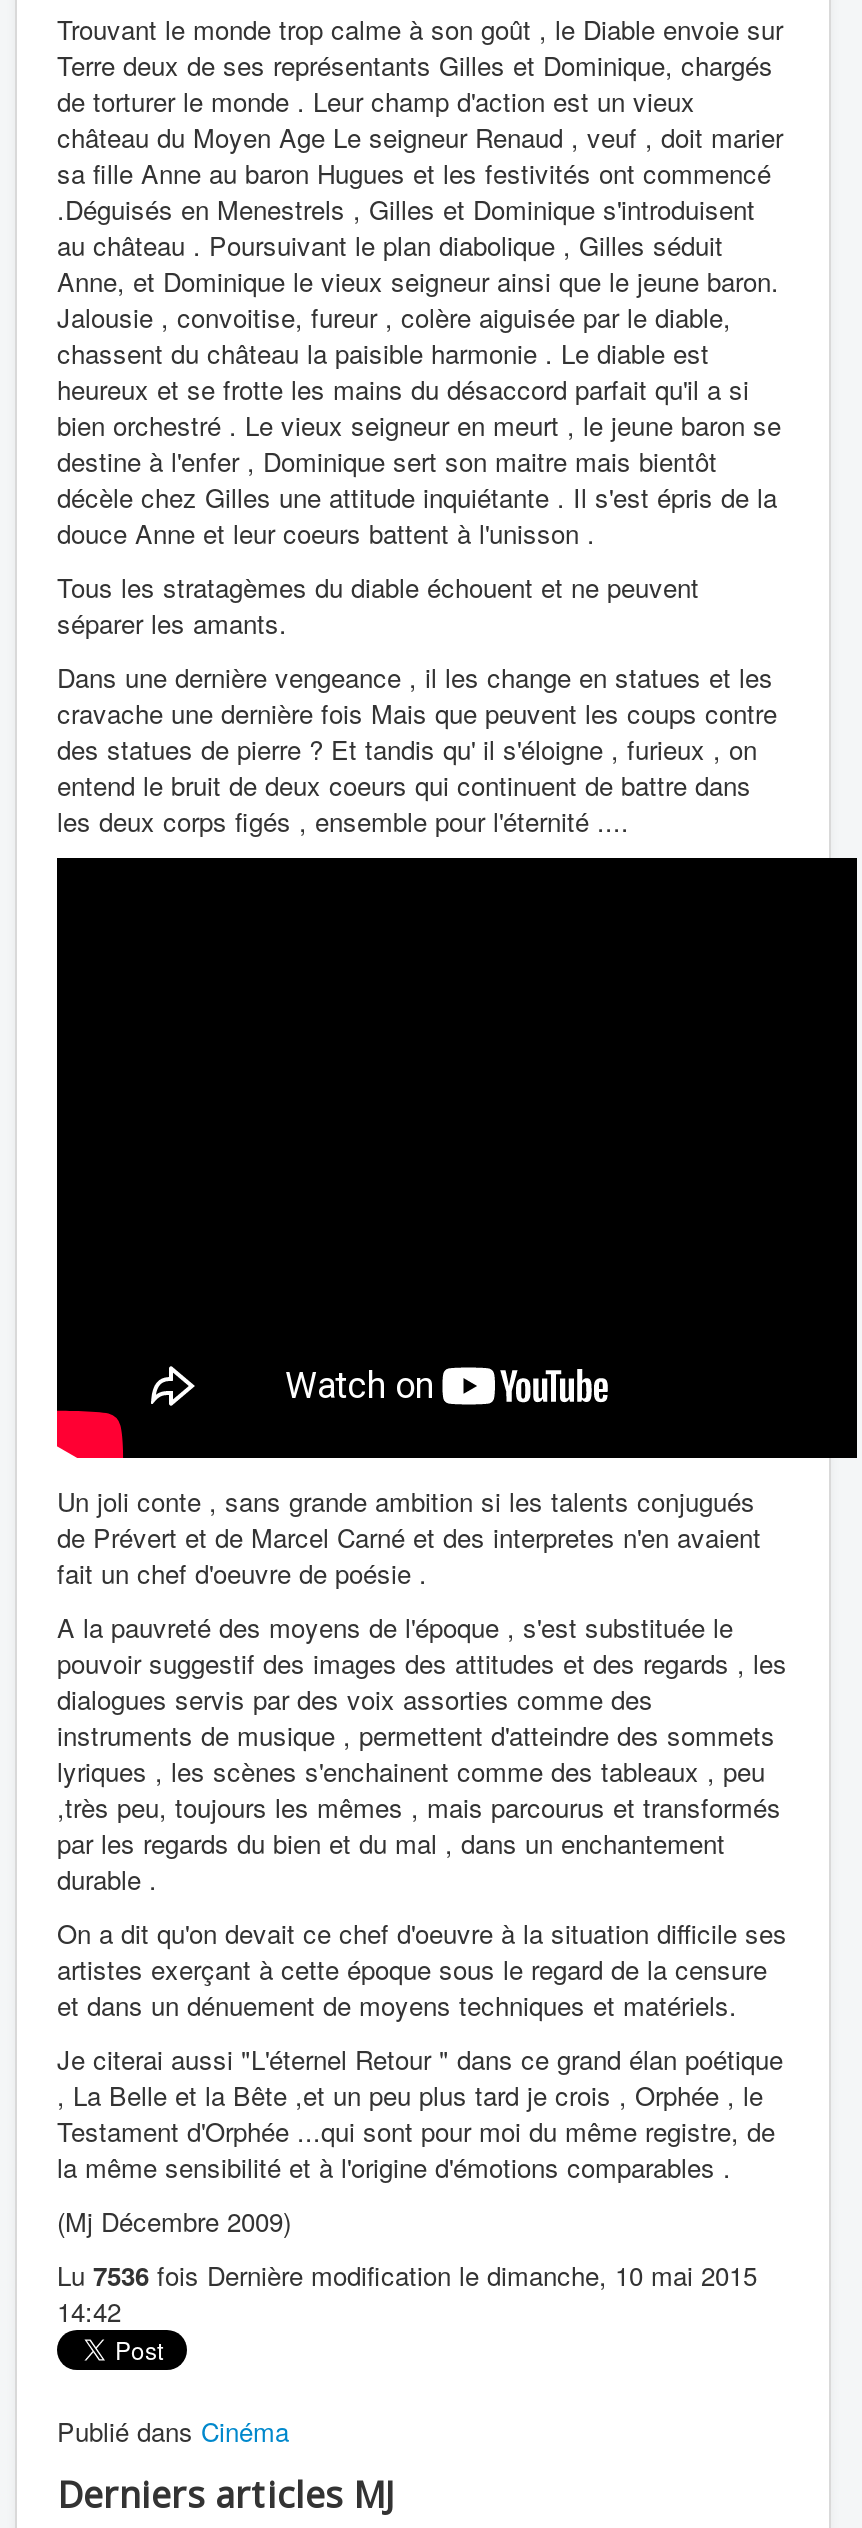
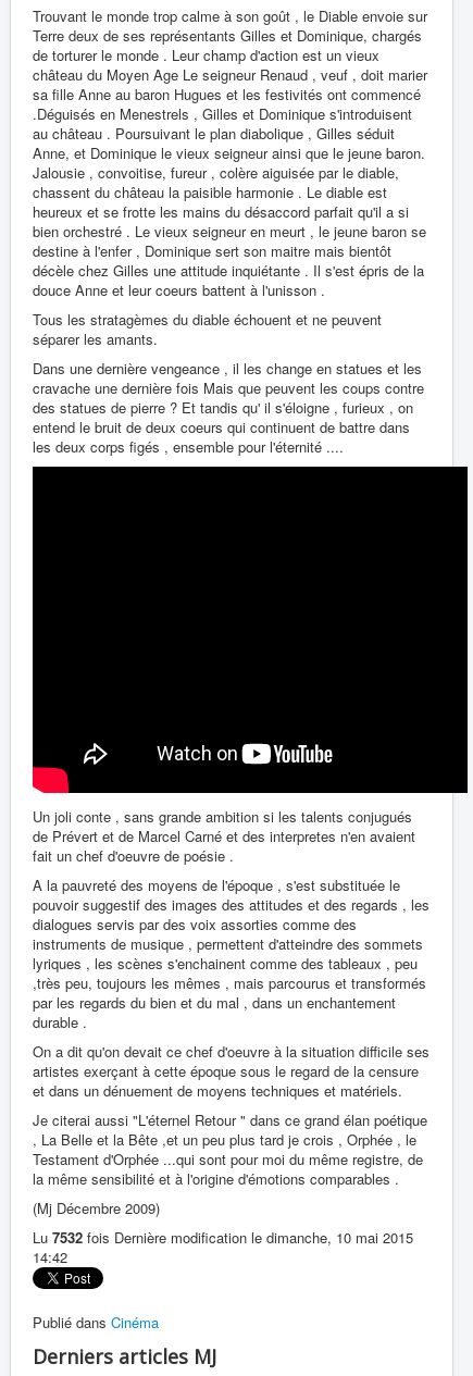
- Lu 7536 fois Dernière modification le dimanche, 10 mai 2015
+ Lu 7532 fois Dernière modification le dimanche, 10 mai 2015
